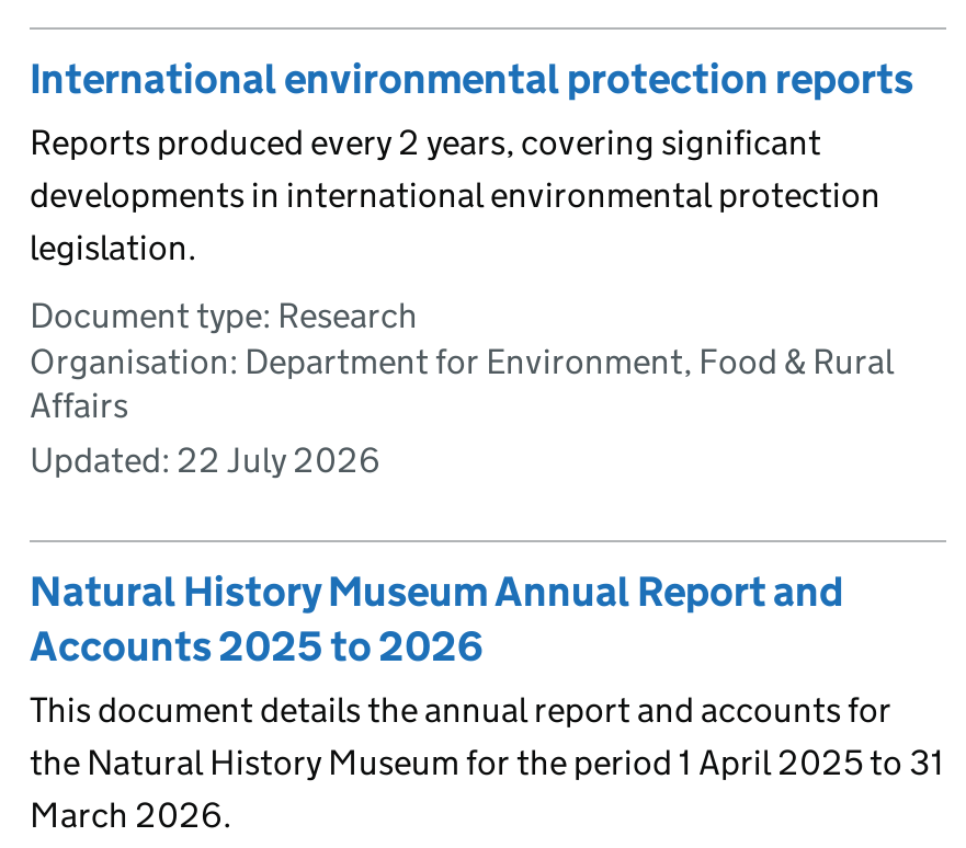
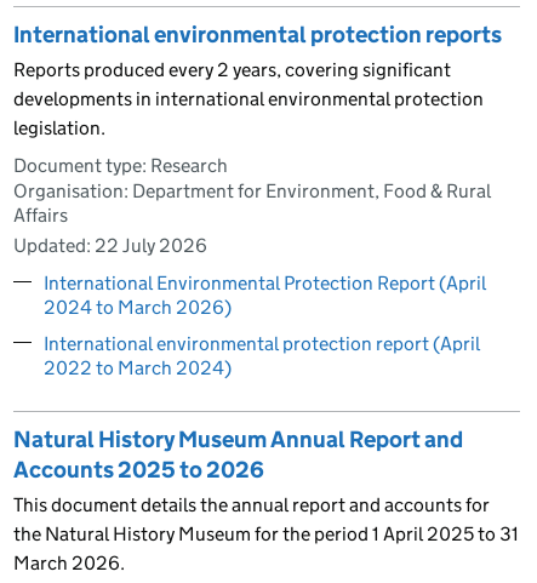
+ International Environmental Protection Report (April
+ 2024 to March 2026)
+ International environmental protection report (April
+ 2022 to March 2024)
